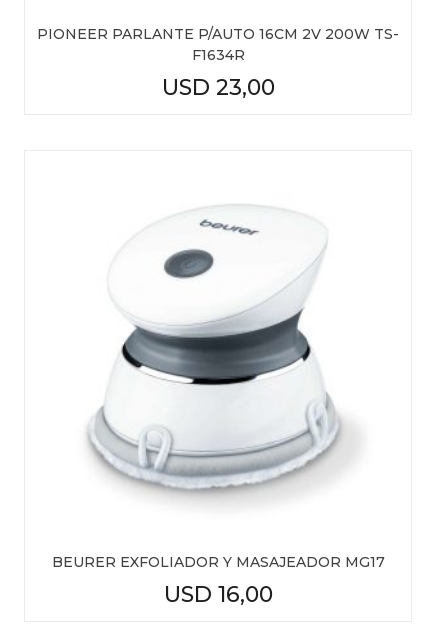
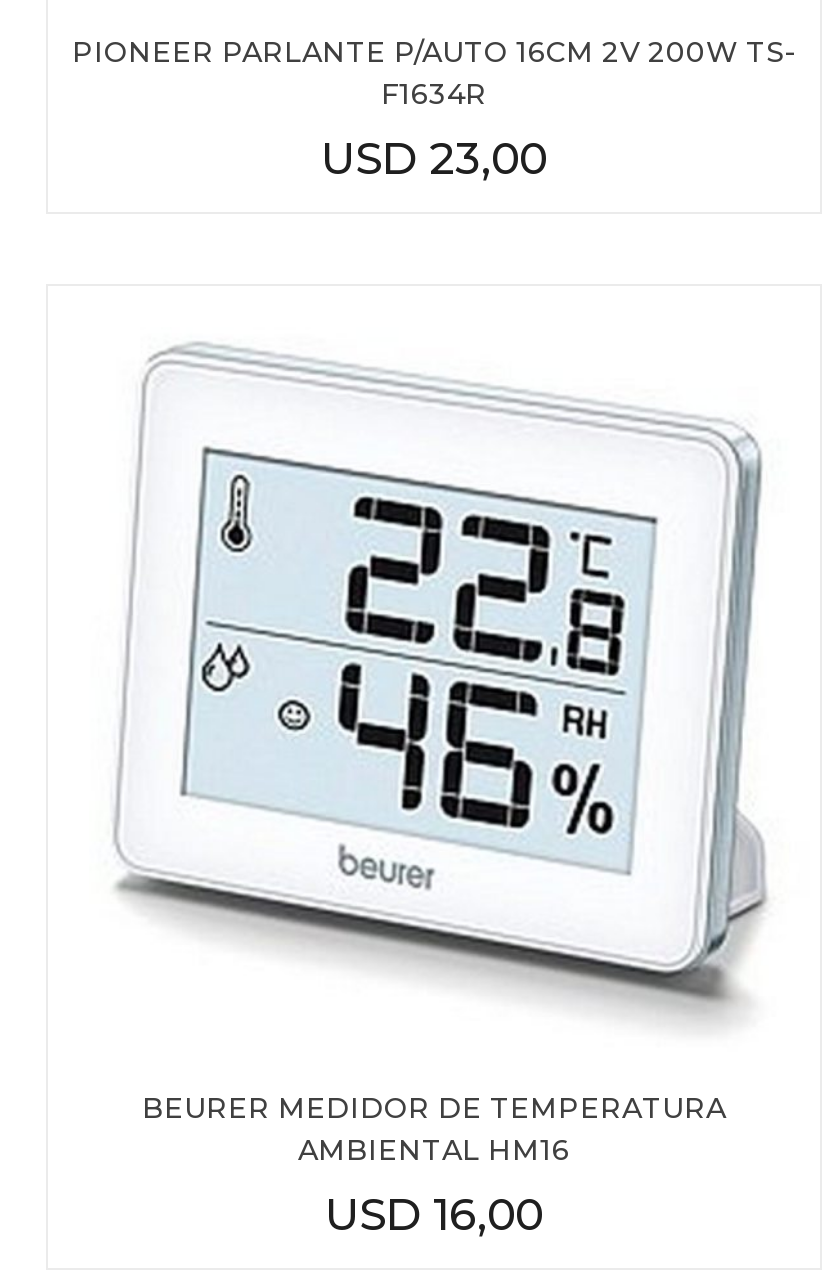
- [image]
+ [image]

- BEURER EXFOLIADOR Y MASAJEADOR MG17
+ BEURER MEDIDOR DE TEMPERATURA
+ AMBIENTAL HM16
